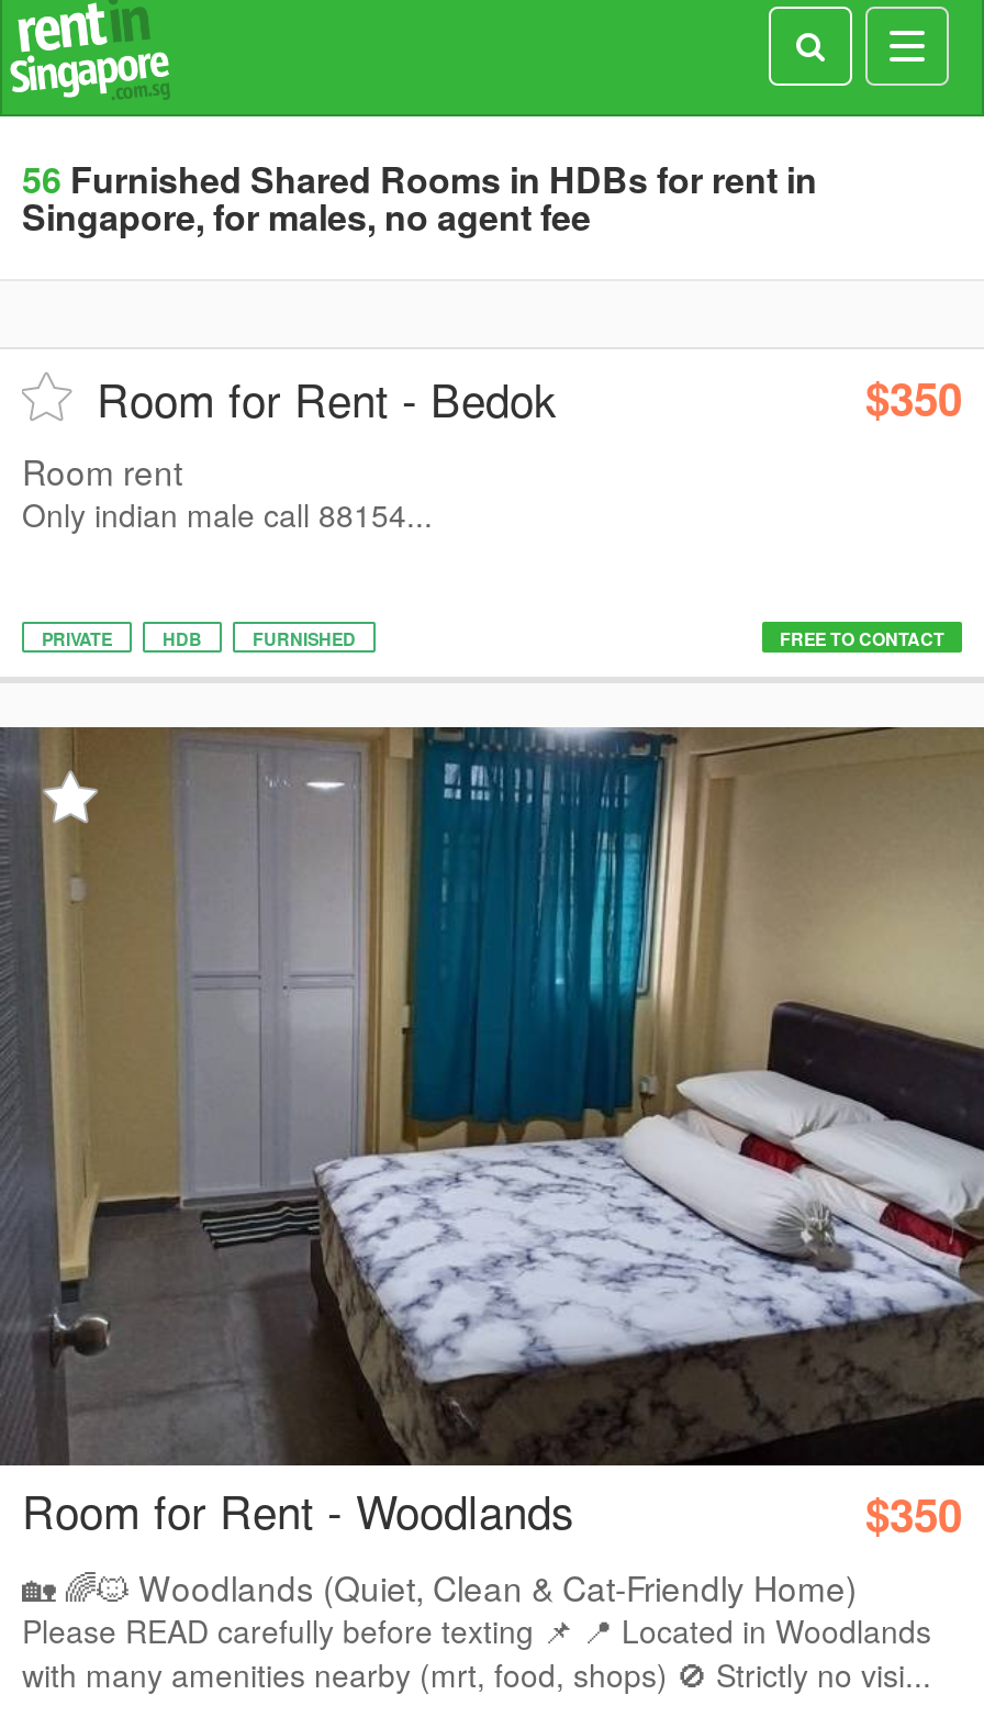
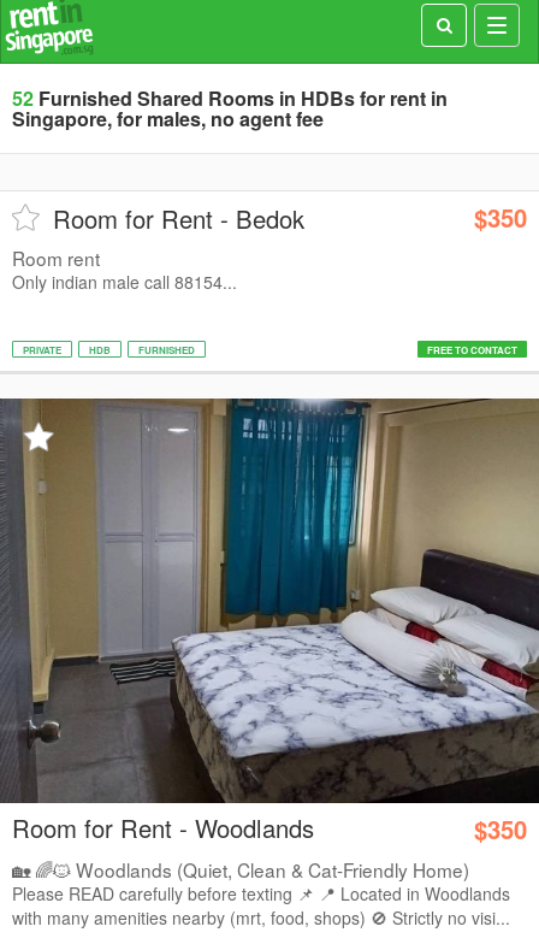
- 56 Furnished Shared Rooms in HDBs for rent in
+ 52 Furnished Shared Rooms in HDBs for rent in
